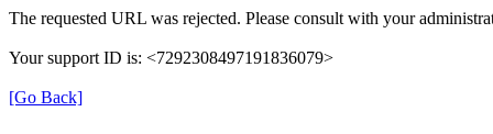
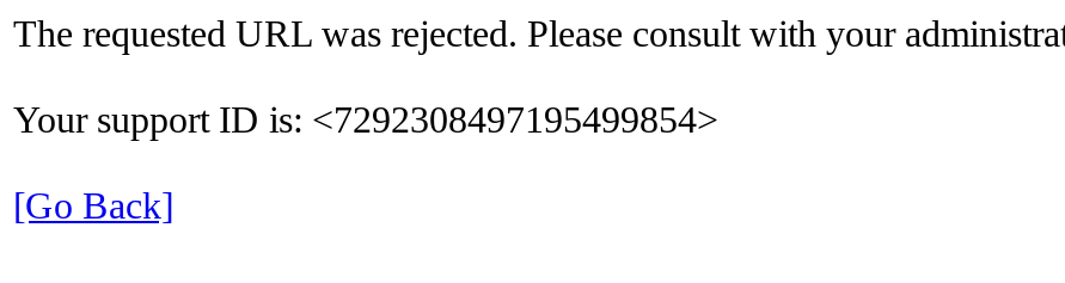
- Your support ID is: <7292308497191836079>
+ Your support ID is: <7292308497195499854>
